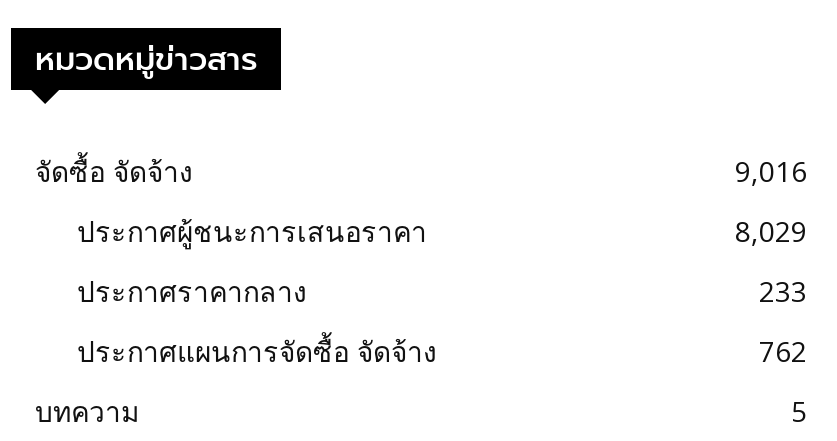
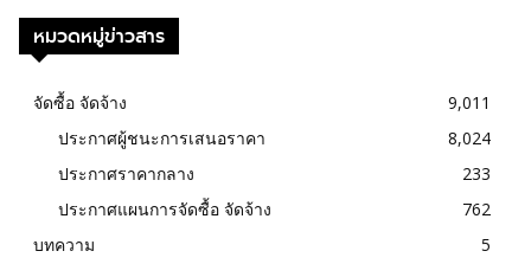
- 9,016
+ 9,011

- 8,029
+ 8,024
